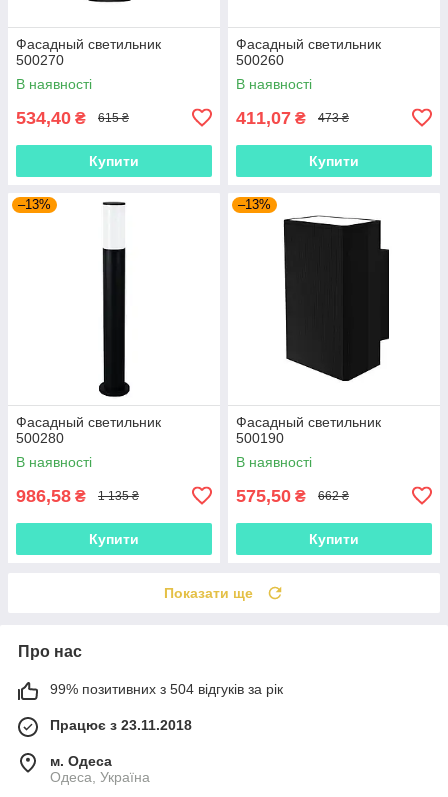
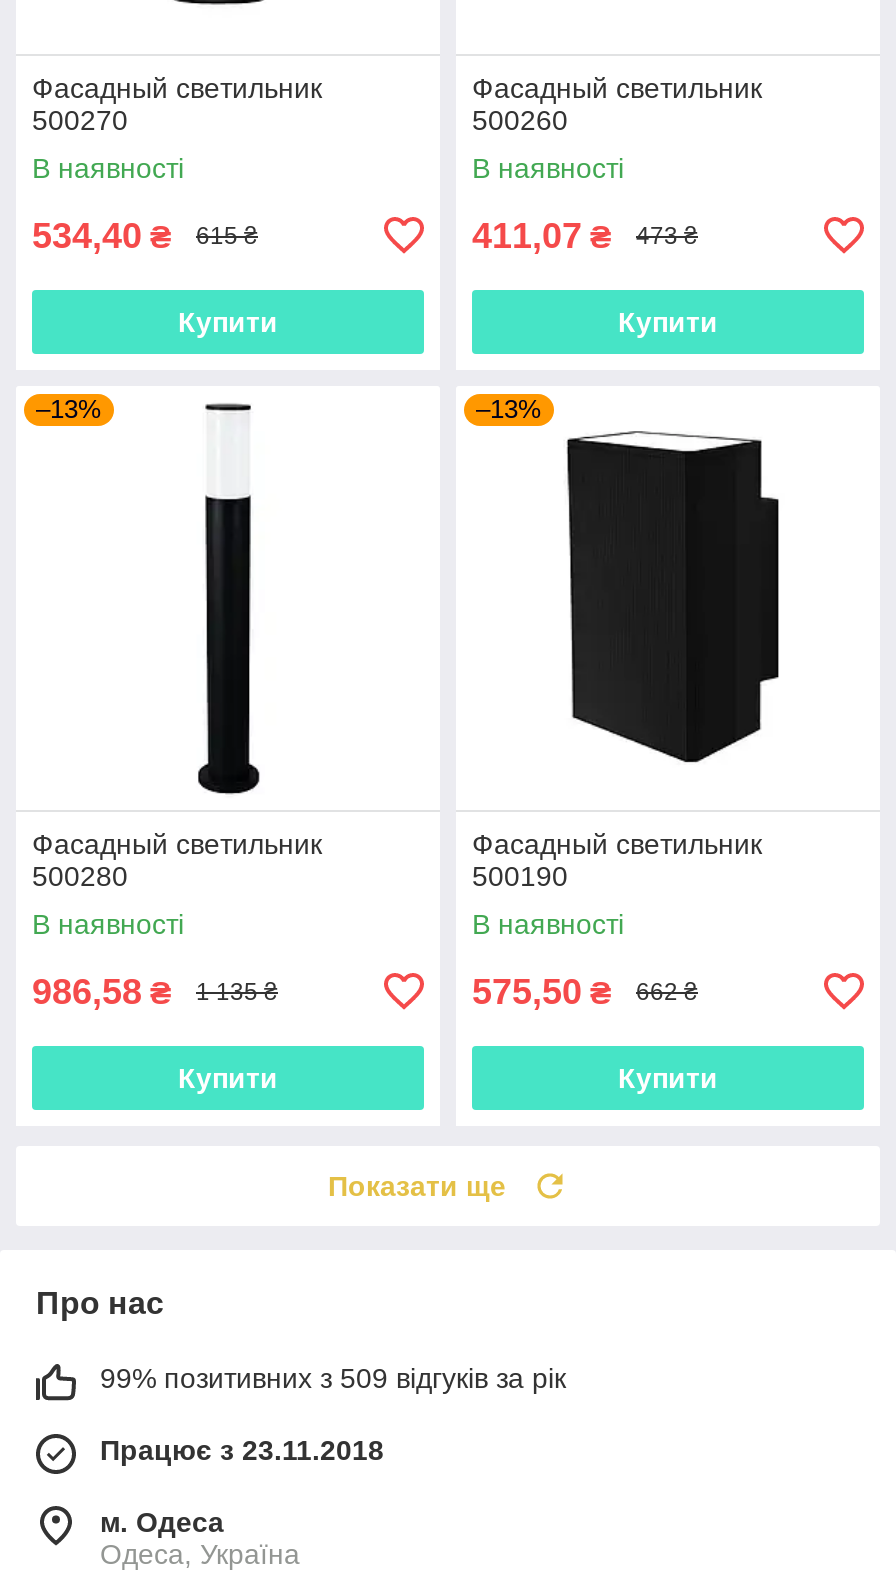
- 99% позитивних з 504 відгуків за рік
+ 99% позитивних з 509 відгуків за рік
